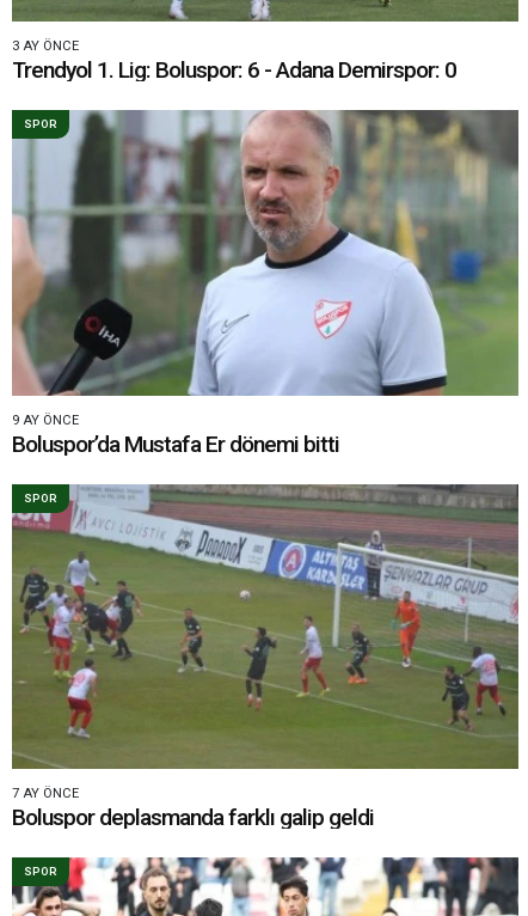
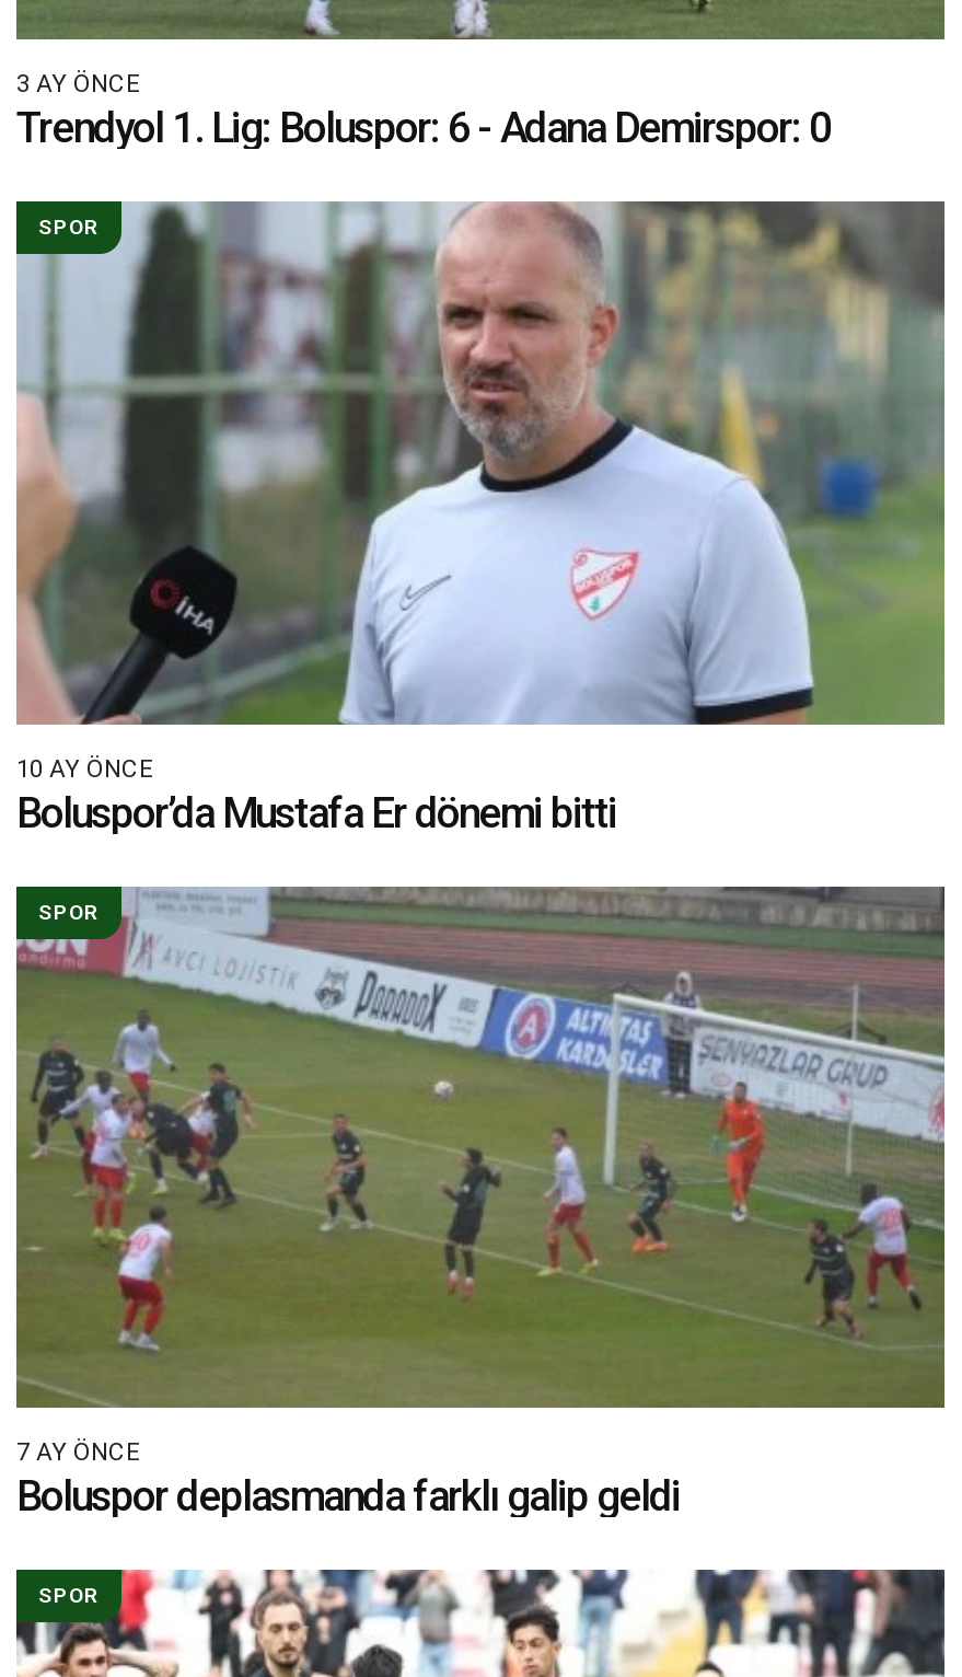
- 9 AY ÖNCE
+ 10 AY ÖNCE
